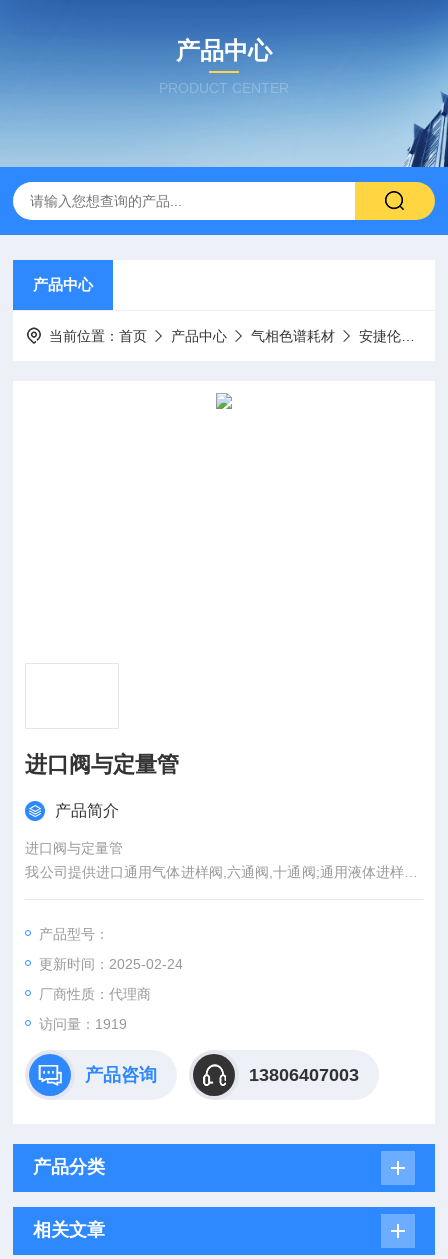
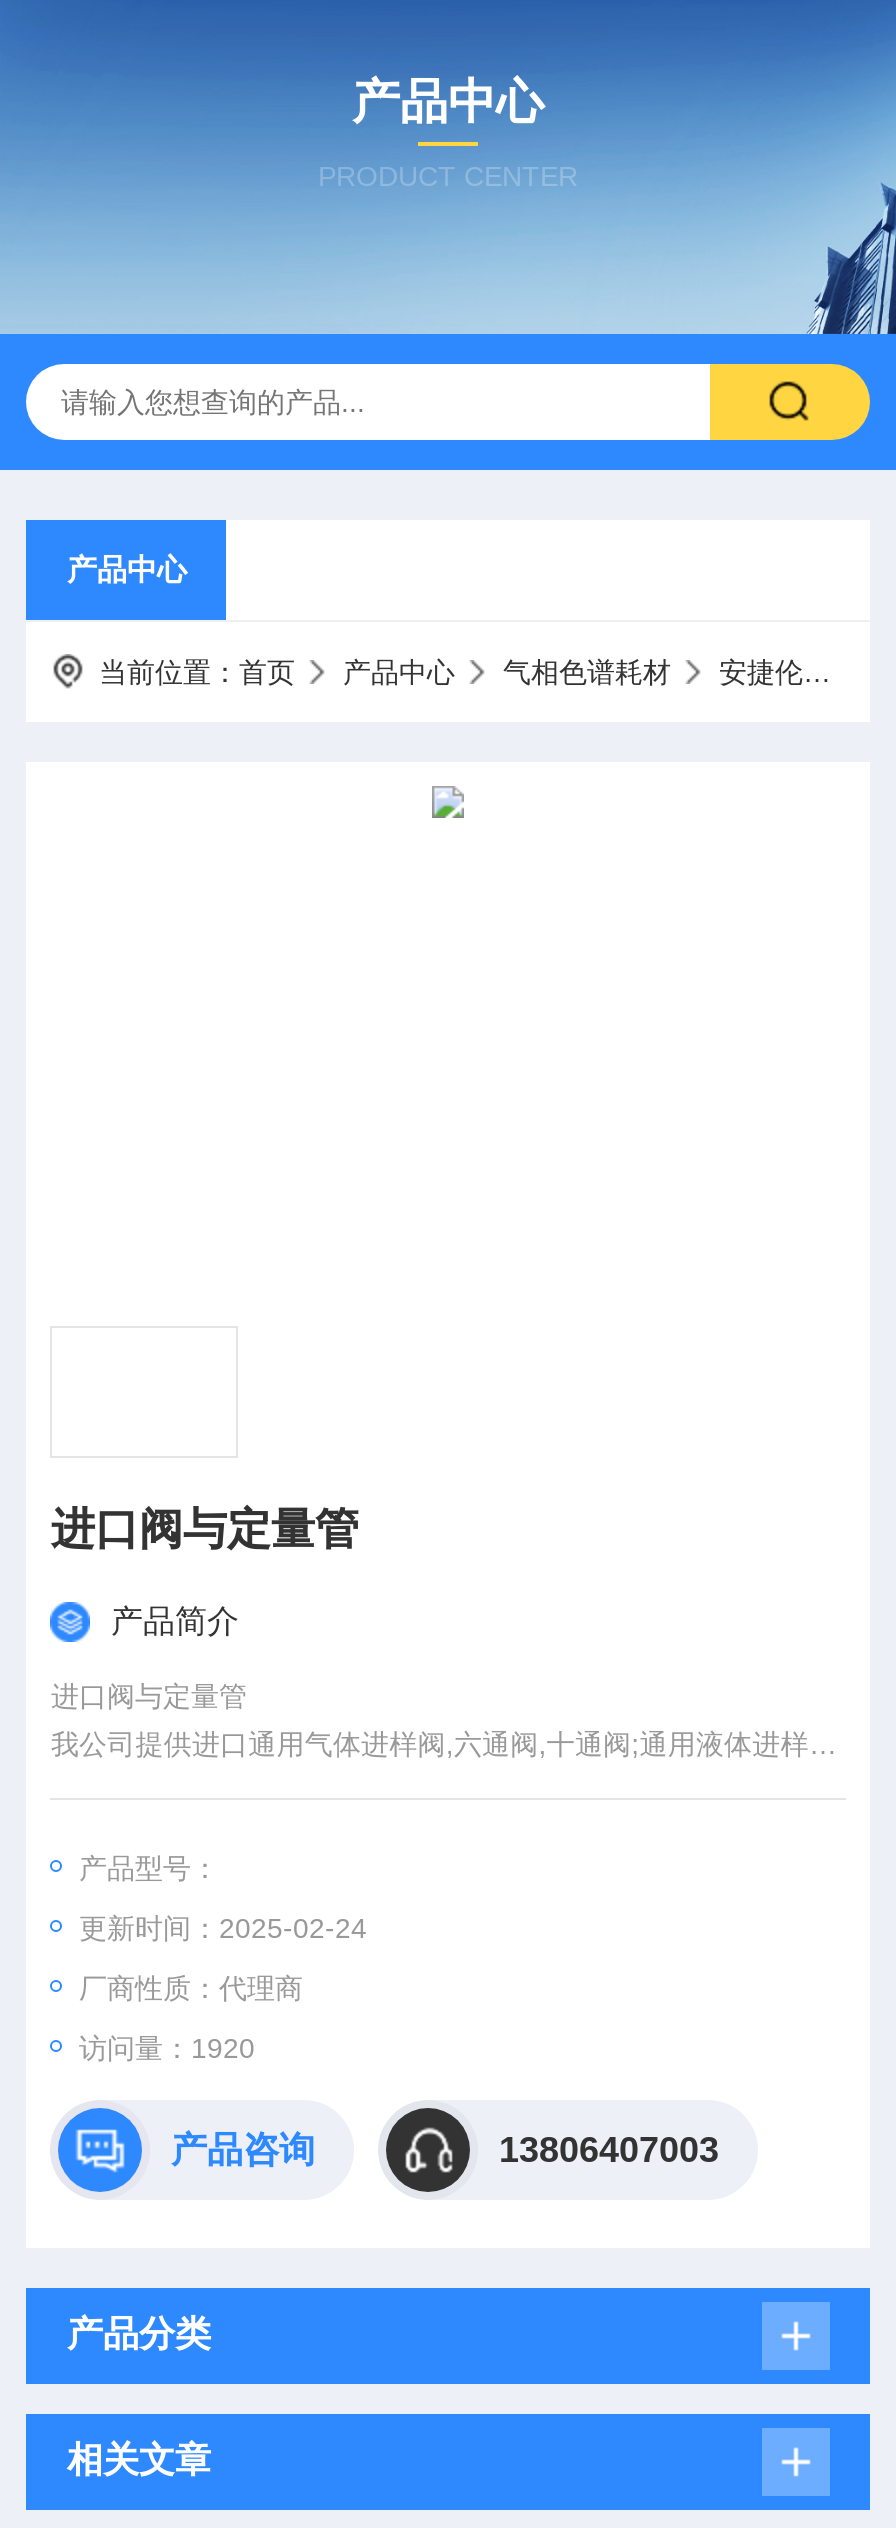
- 访问量：1919
+ 访问量：1920
